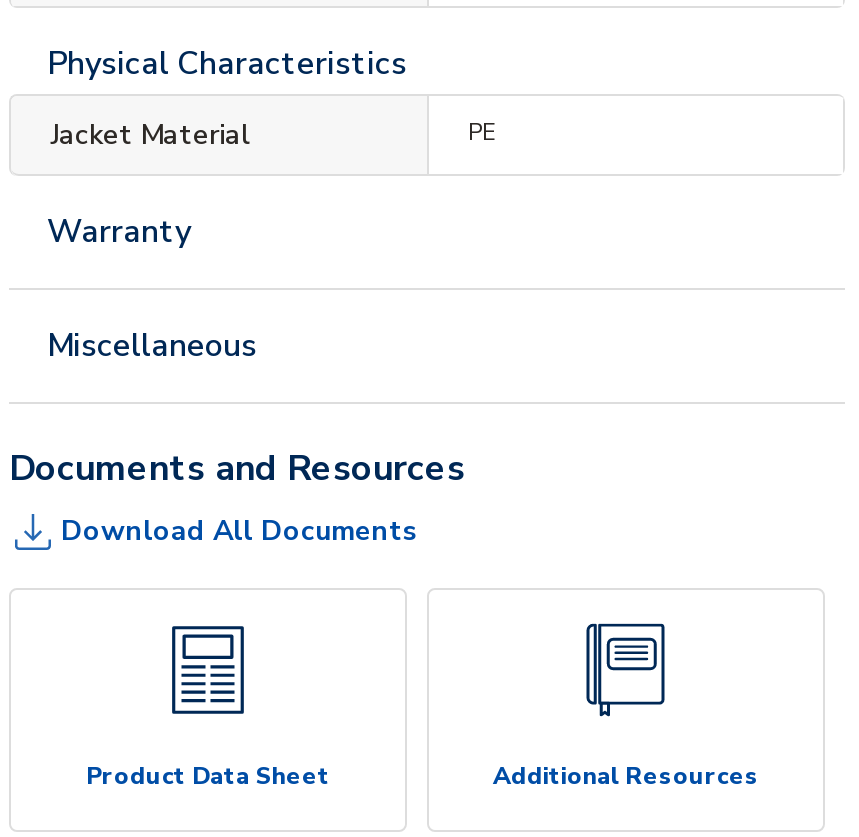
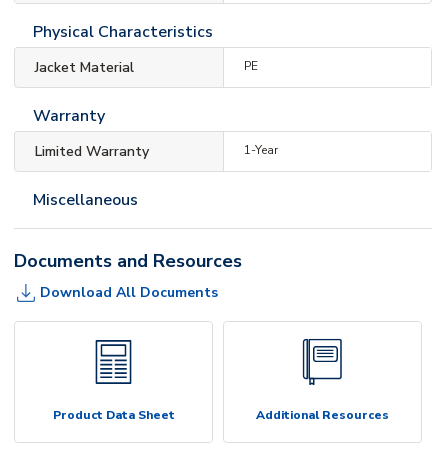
+ Limited Warranty
+ 1-Year
